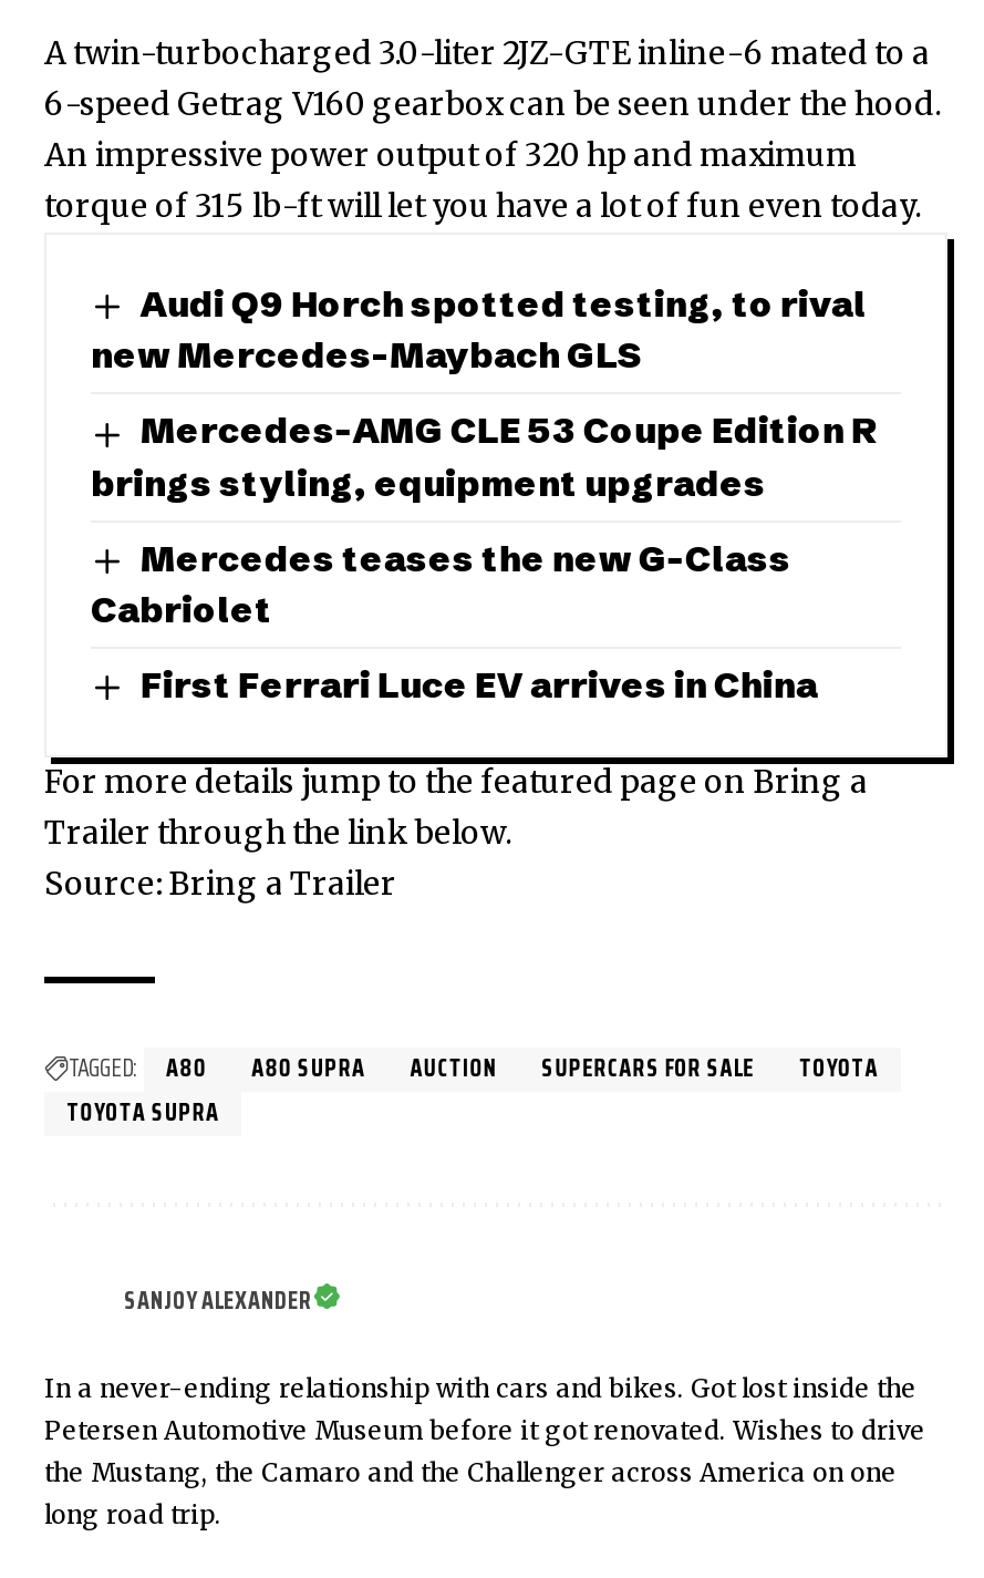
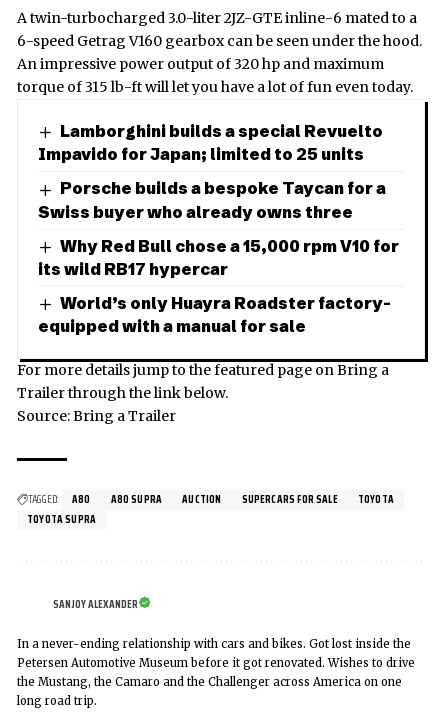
- Audi Q9 Horch spotted testing, to rival
- new Mercedes-Maybach GLS
+ Lamborghini builds a special Revuelto
+ Impavido for Japan; limited to 25 units

- Mercedes-AMG CLE 53 Coupe Edition R
- brings styling, equipment upgrades
+ Porsche builds a bespoke Taycan for a
+ Swiss buyer who already owns three

- Mercedes teases the new G-Class
- Cabriolet
+ Why Red Bull chose a 15,000 rpm V10 for
+ its wild RB17 hypercar

- First Ferrari Luce EV arrives in China
+ World’s only Huayra Roadster factory-
+ equipped with a manual for sale
